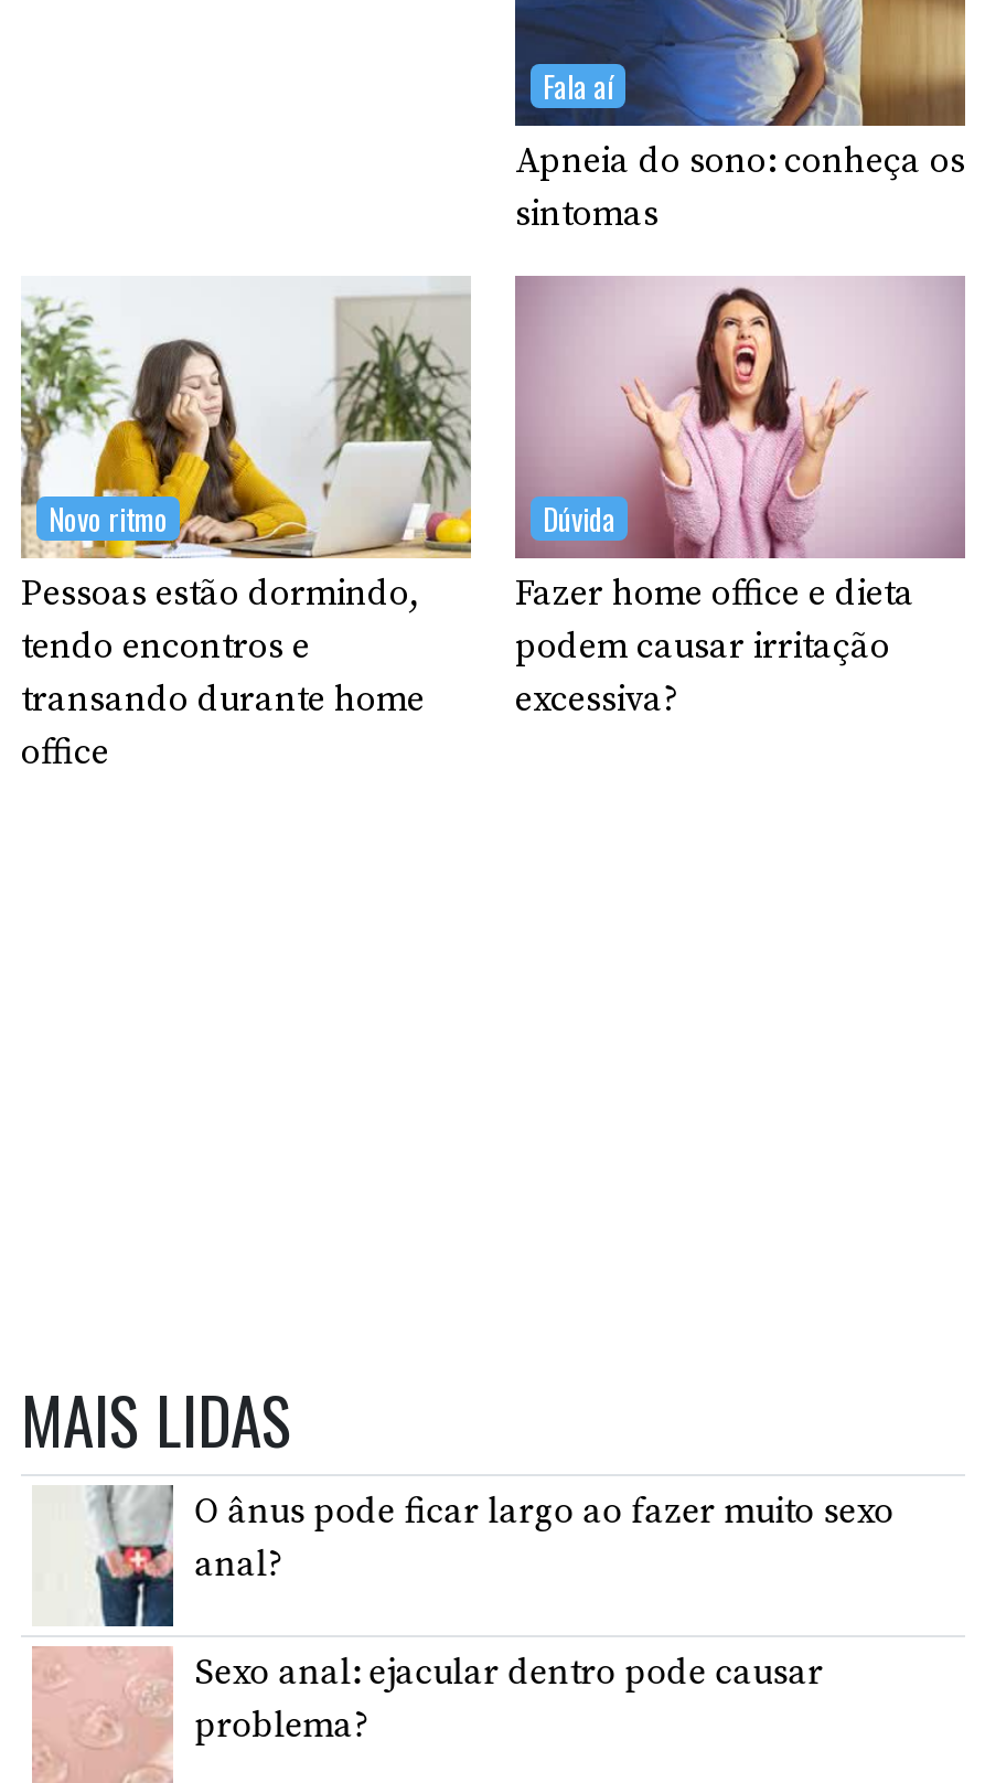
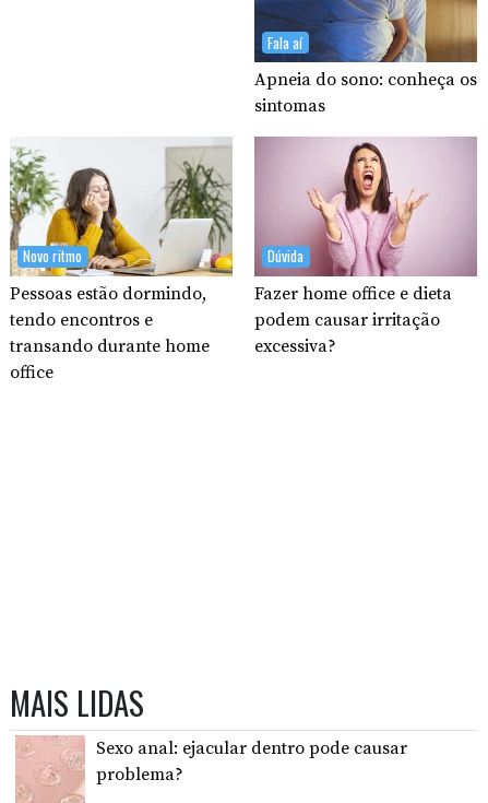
- [image]
- O ânus pode ficar largo ao fazer muito sexo
- anal?
